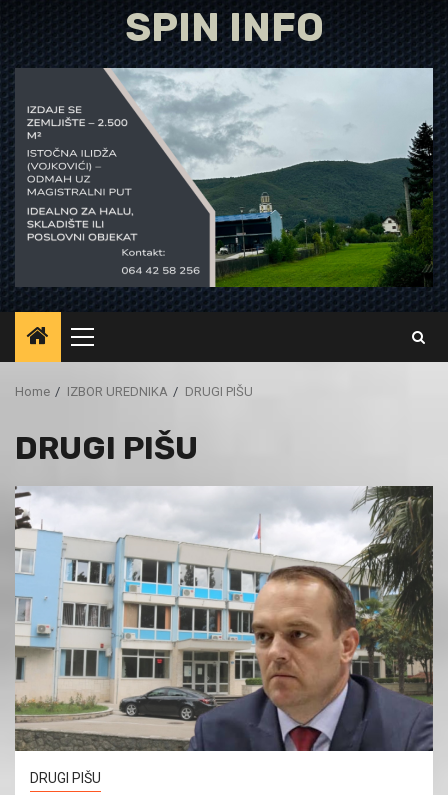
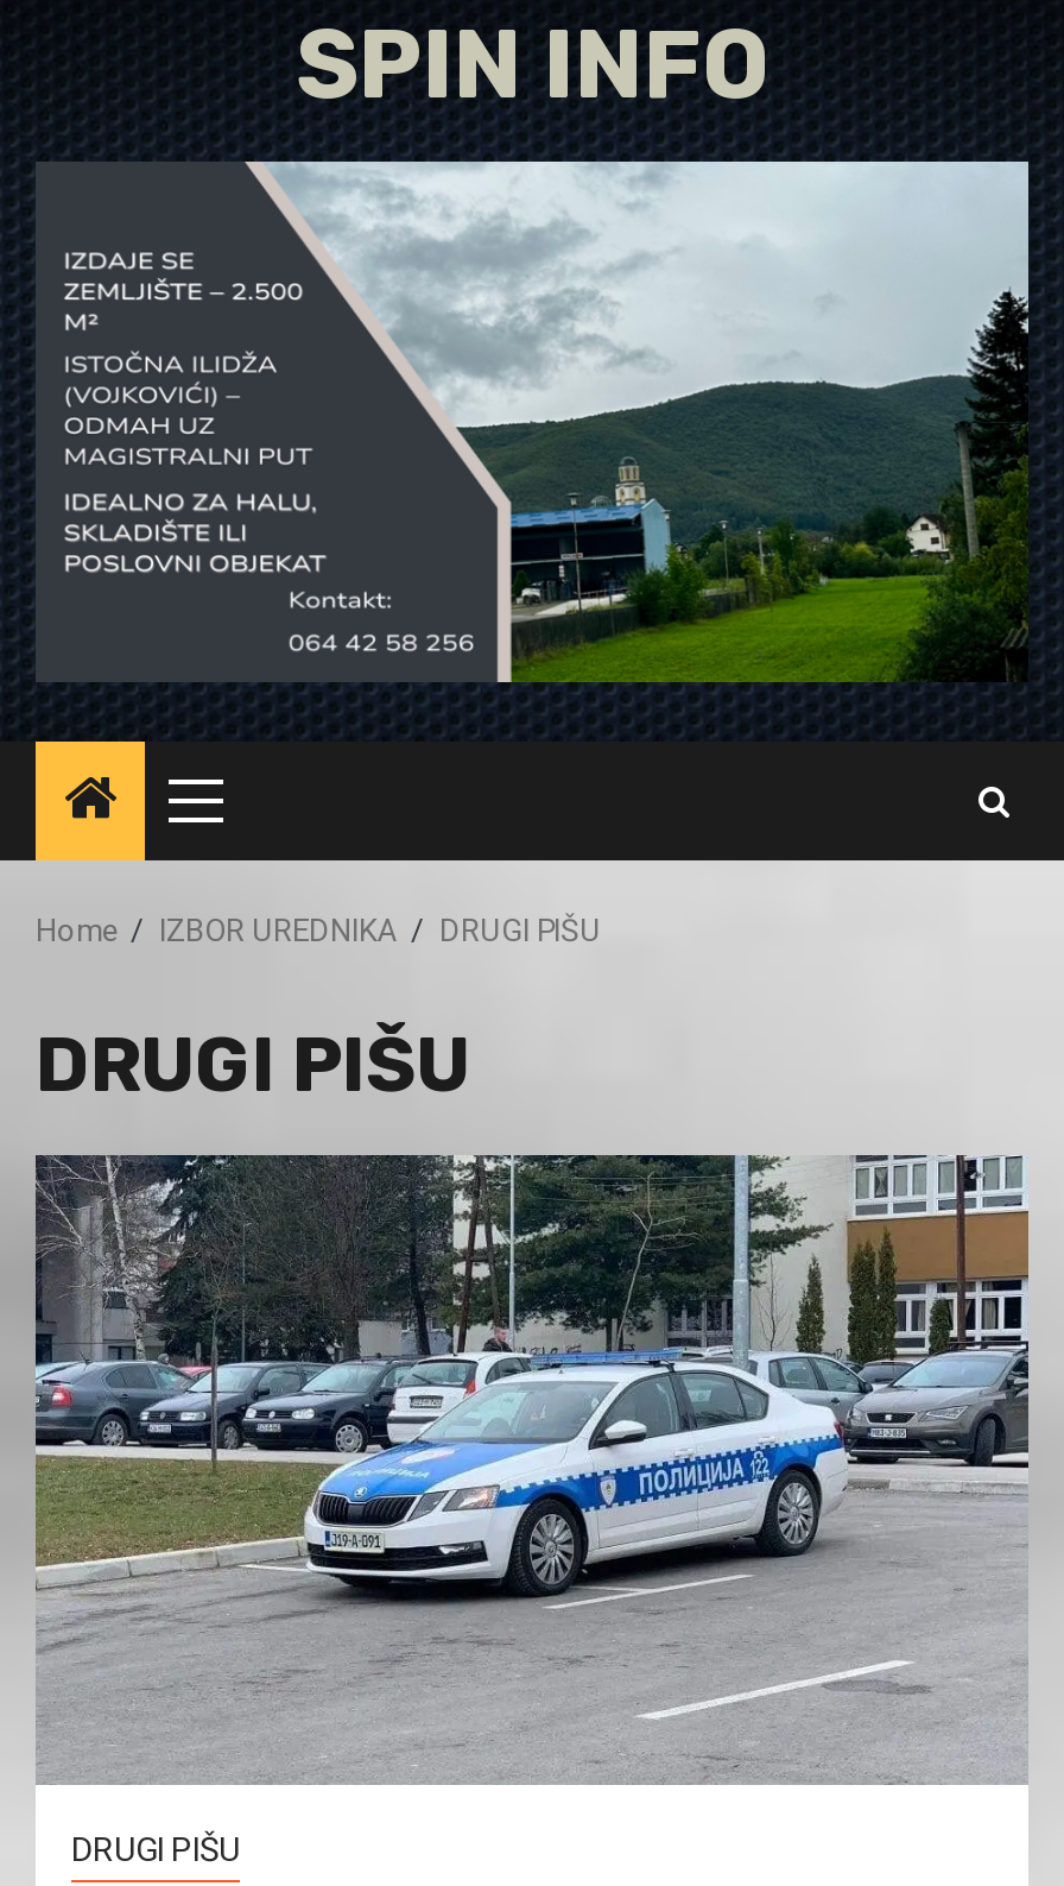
- [image]
+ [image]
